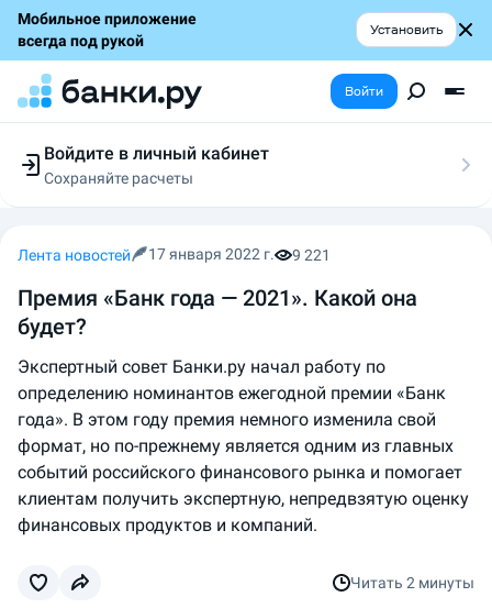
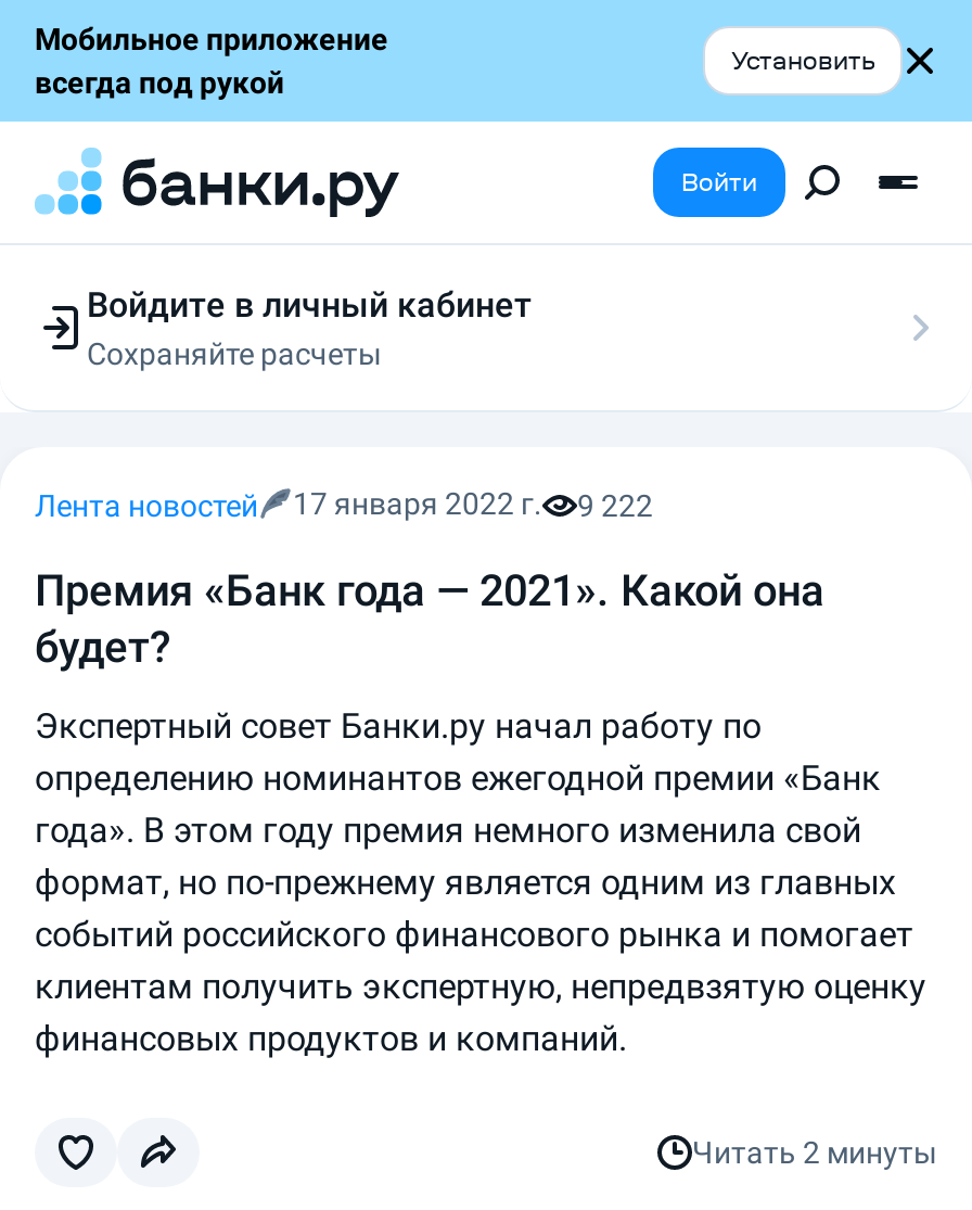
- Лента новостей 17 января 2022 г. 9 221
+ Лента новостей 17 января 2022 г. 9 222
